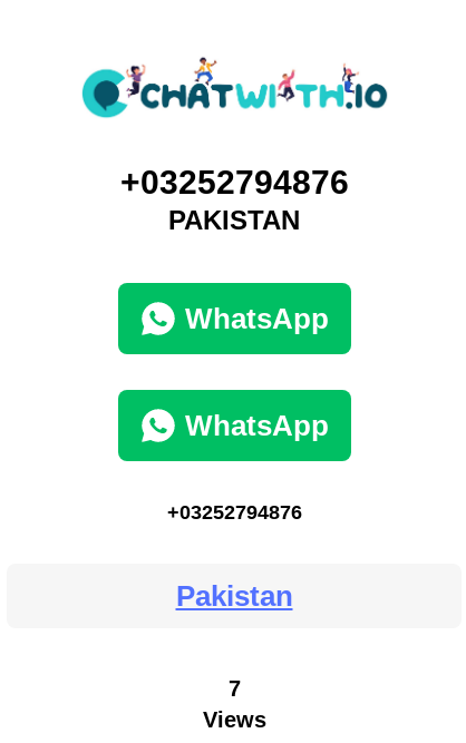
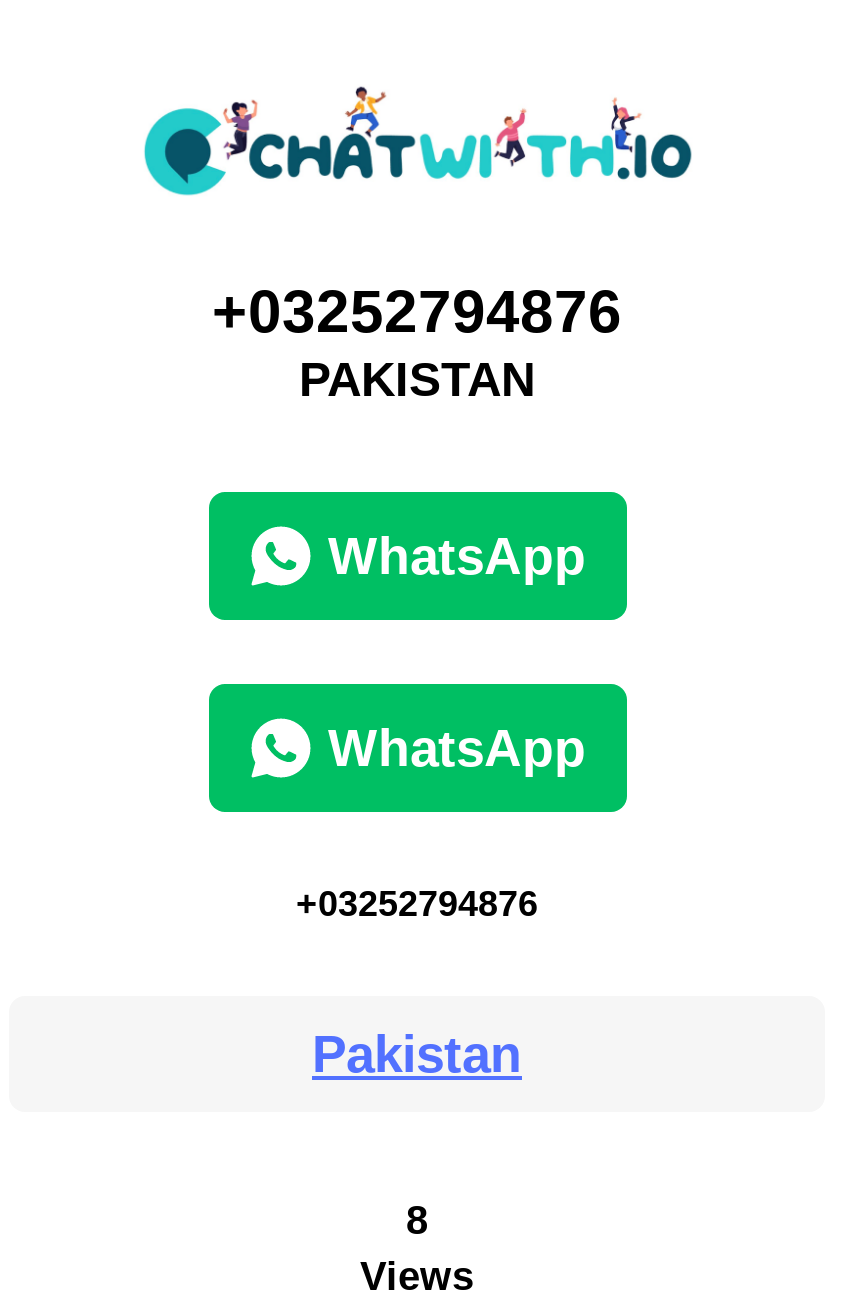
- 7
+ 8
